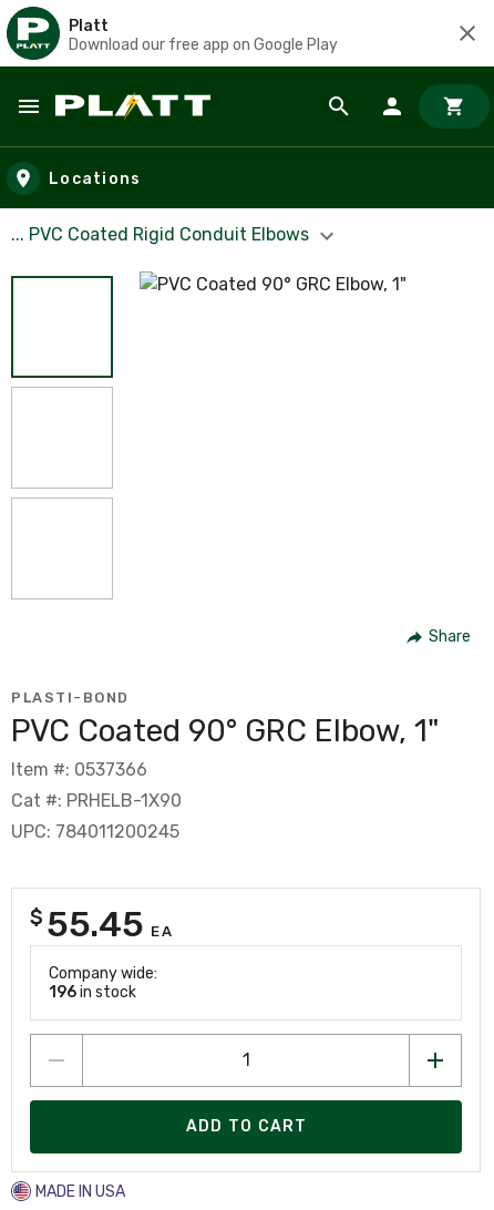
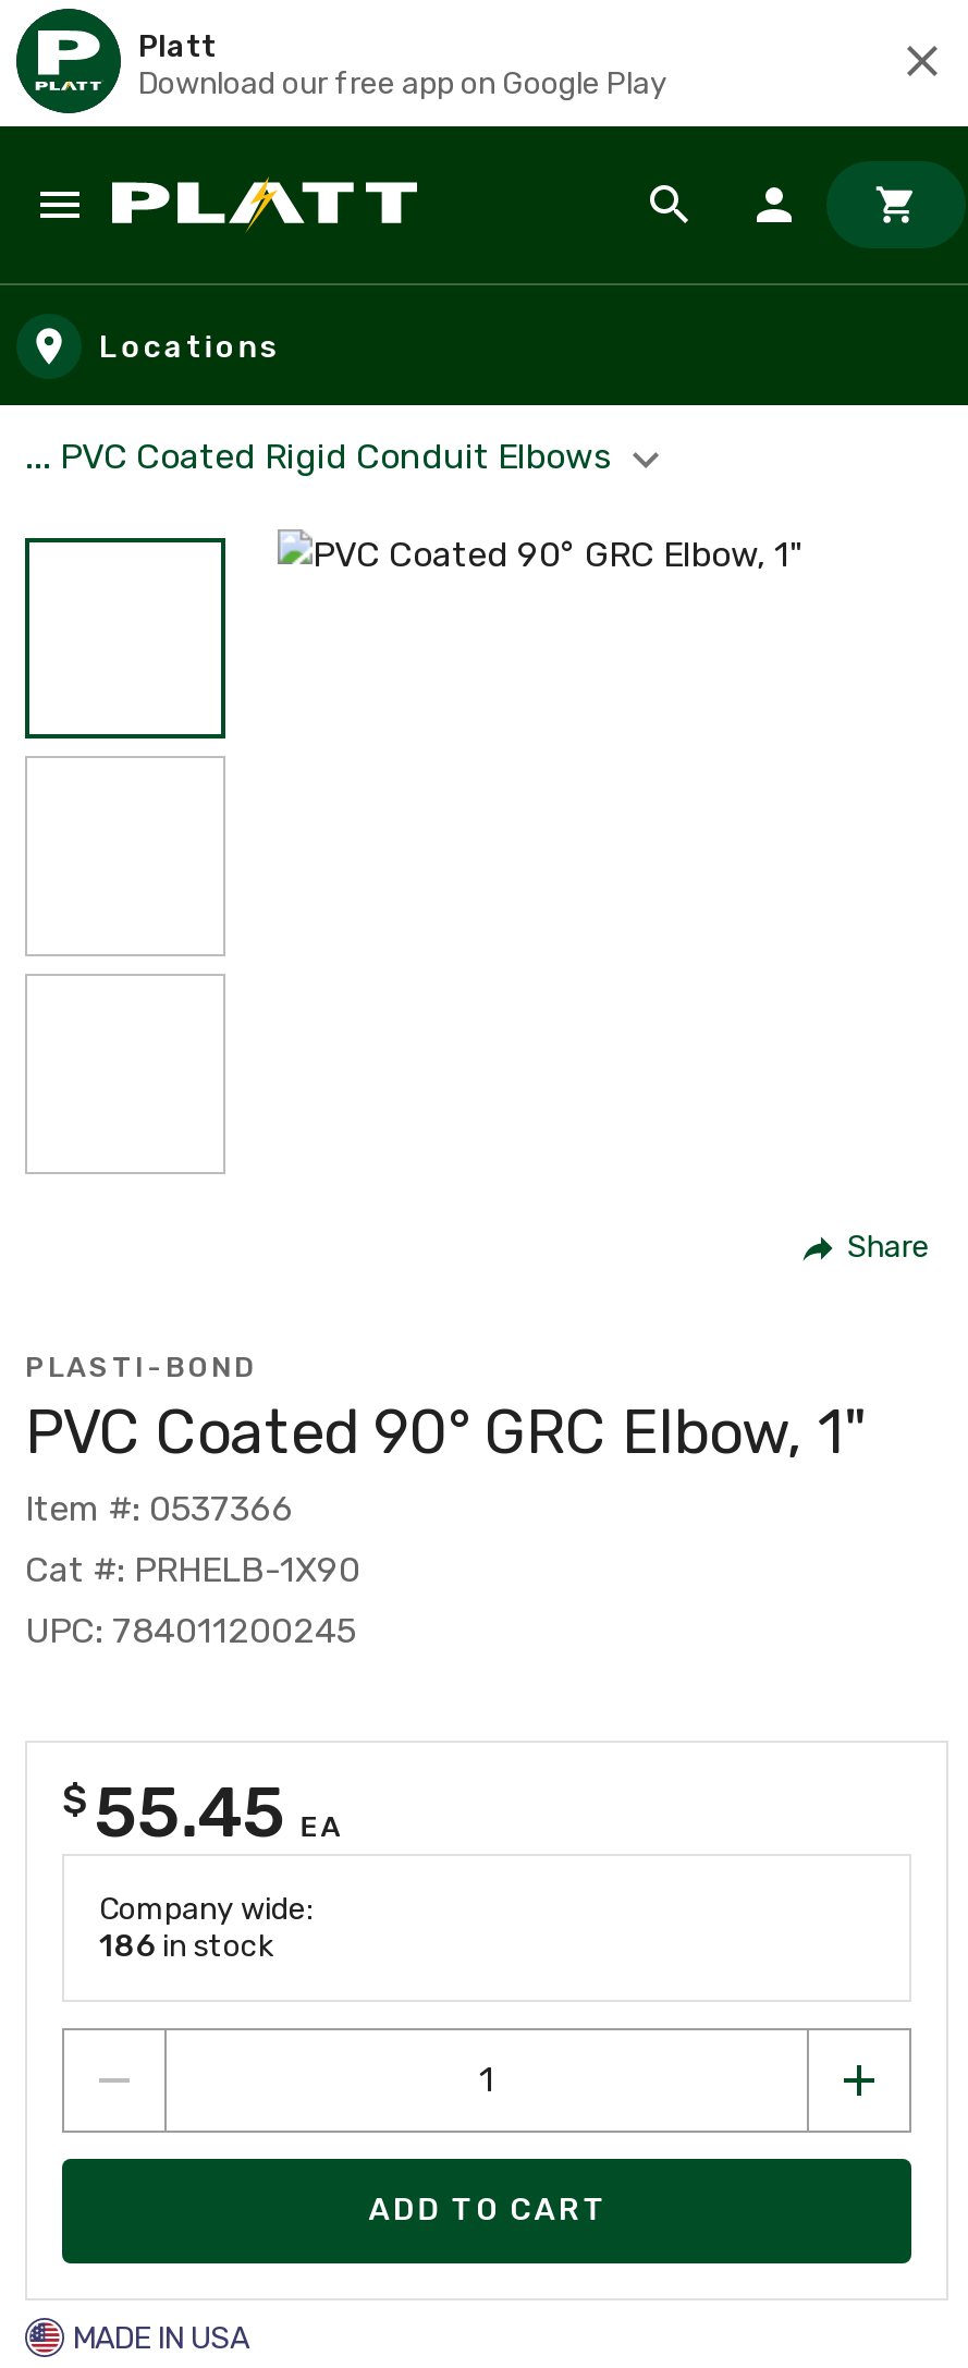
- 196 in stock
+ 186 in stock
